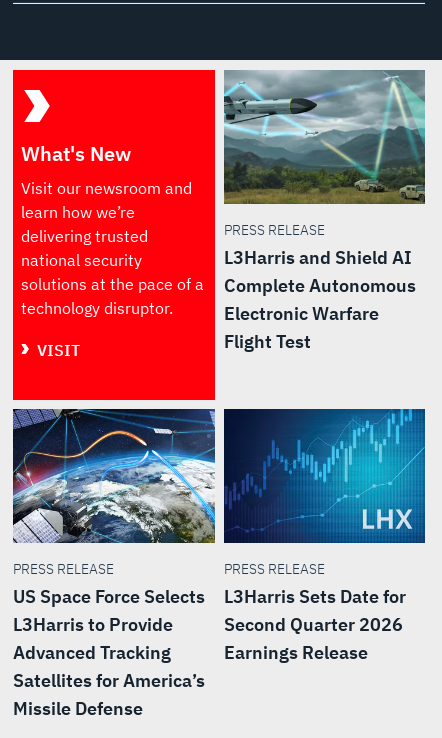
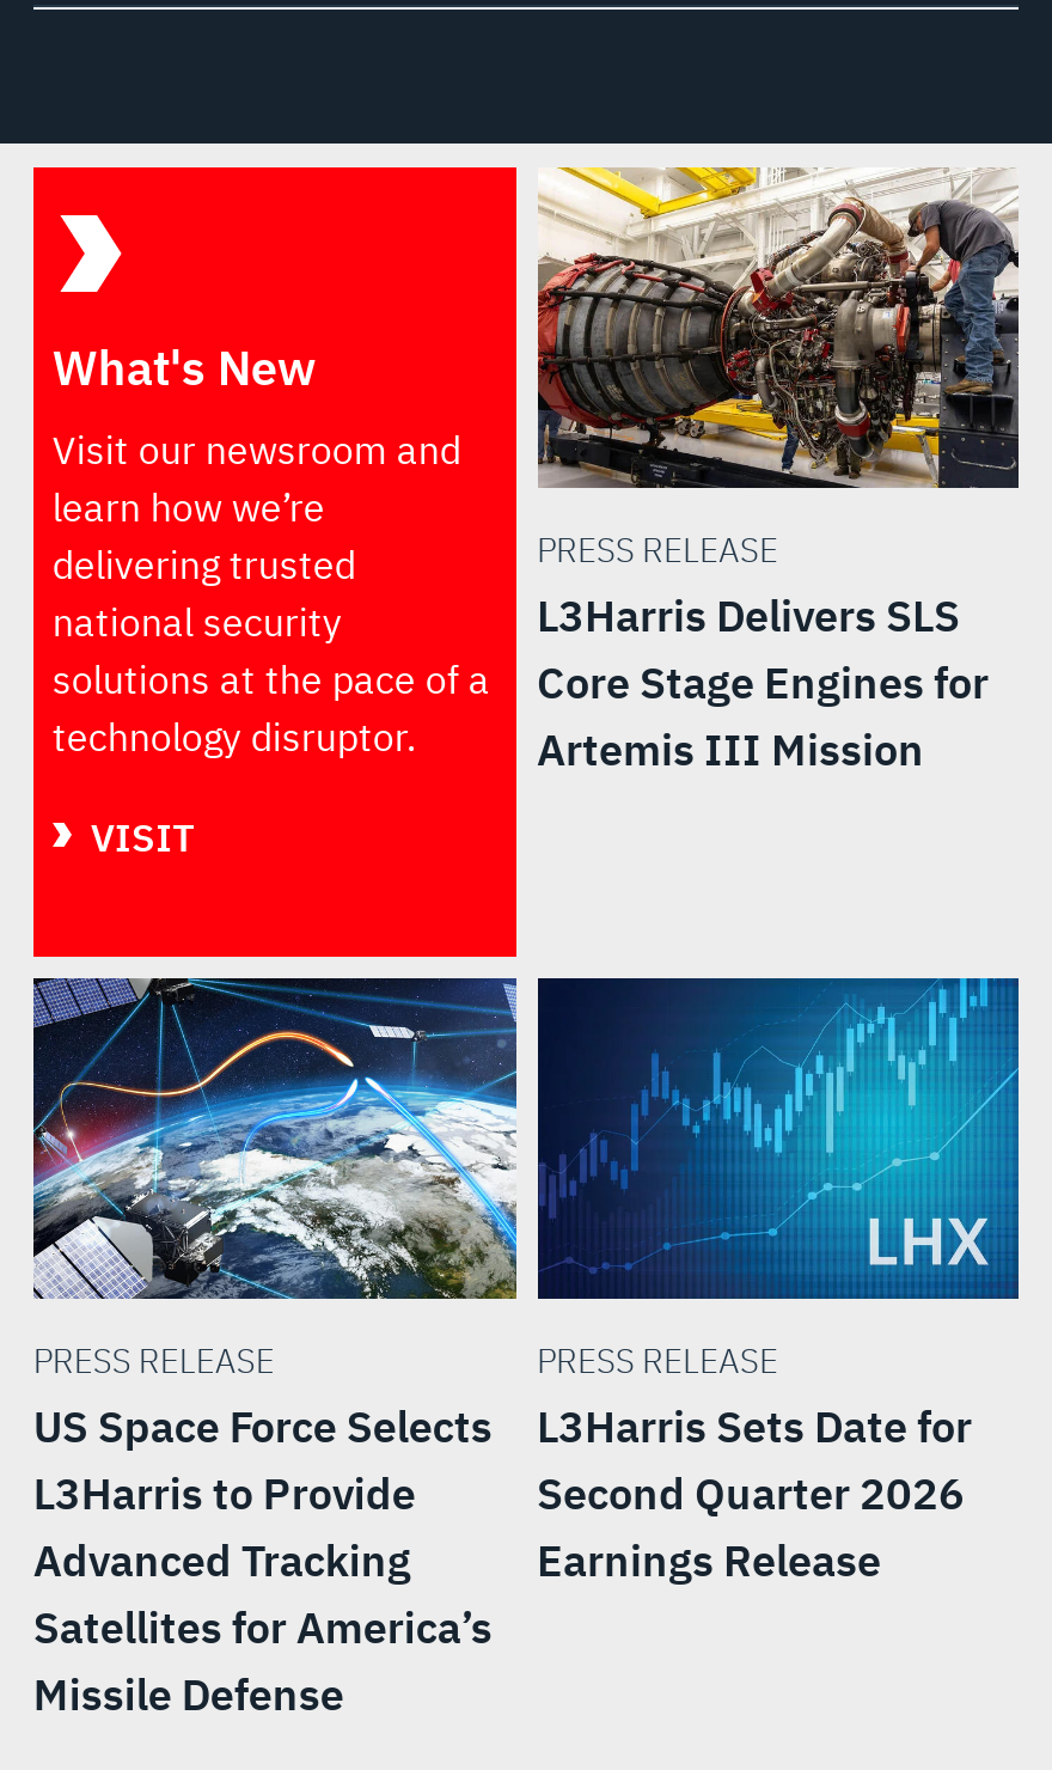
- [image]
+ [image]

- L3Harris and Shield AI
- Complete Autonomous
- Electronic Warfare
- Flight Test
+ L3Harris Delivers SLS
+ Core Stage Engines for
+ Artemis III Mission
